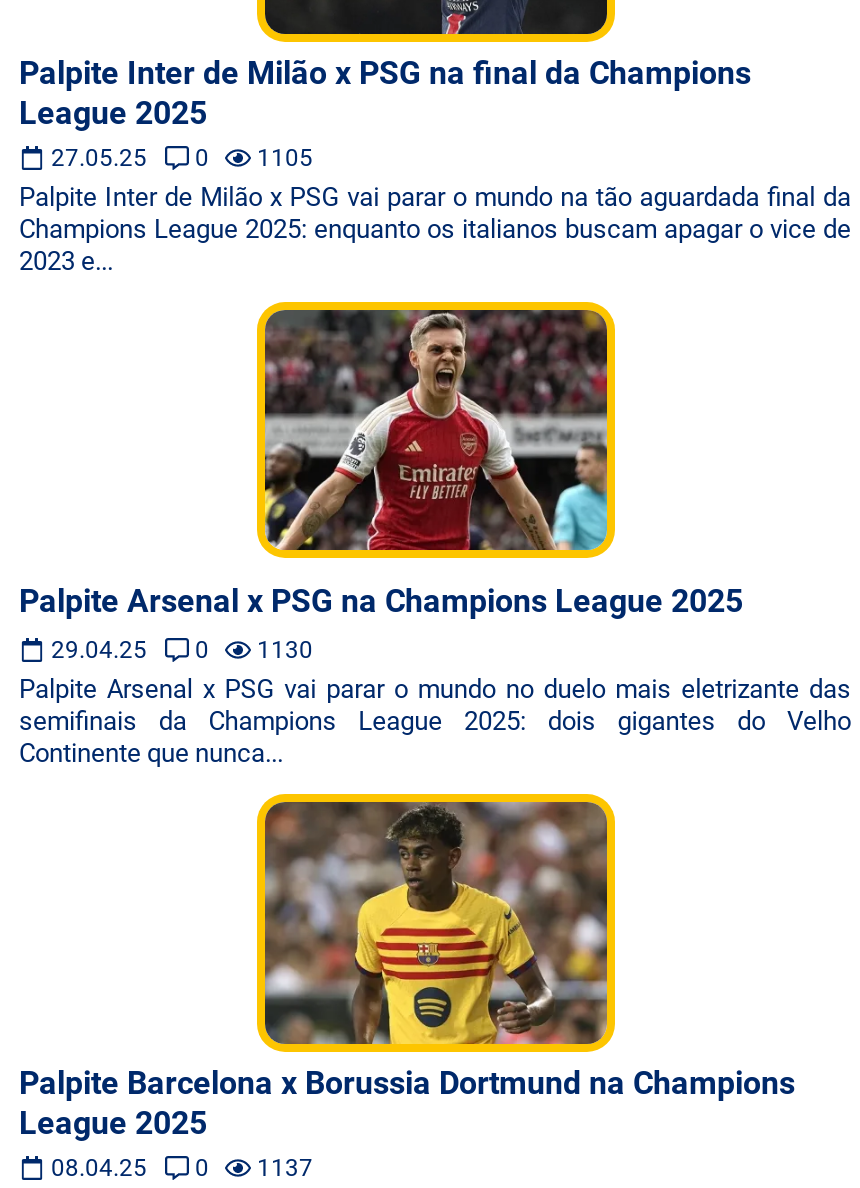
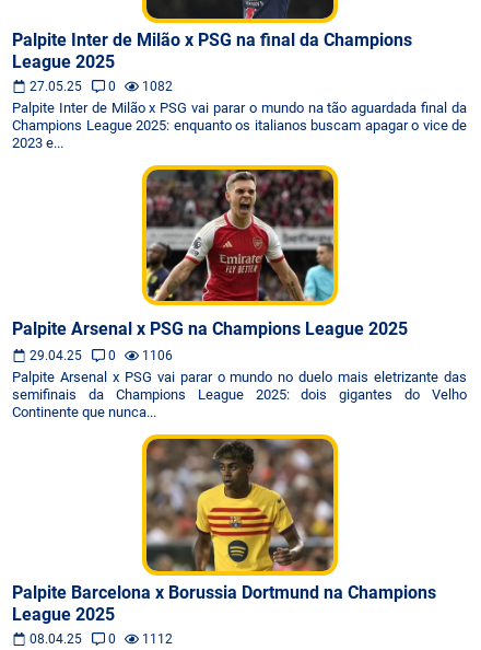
- 27.05.25 0 1105
+ 27.05.25 0 1082

- 29.04.25 0 1130
+ 29.04.25 0 1106

- 08.04.25 0 1137
+ 08.04.25 0 1112
